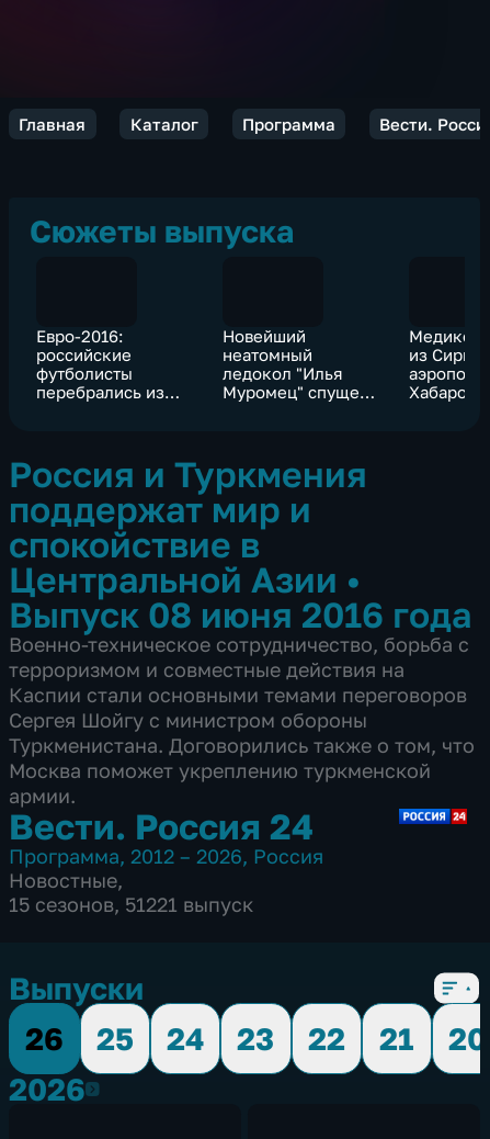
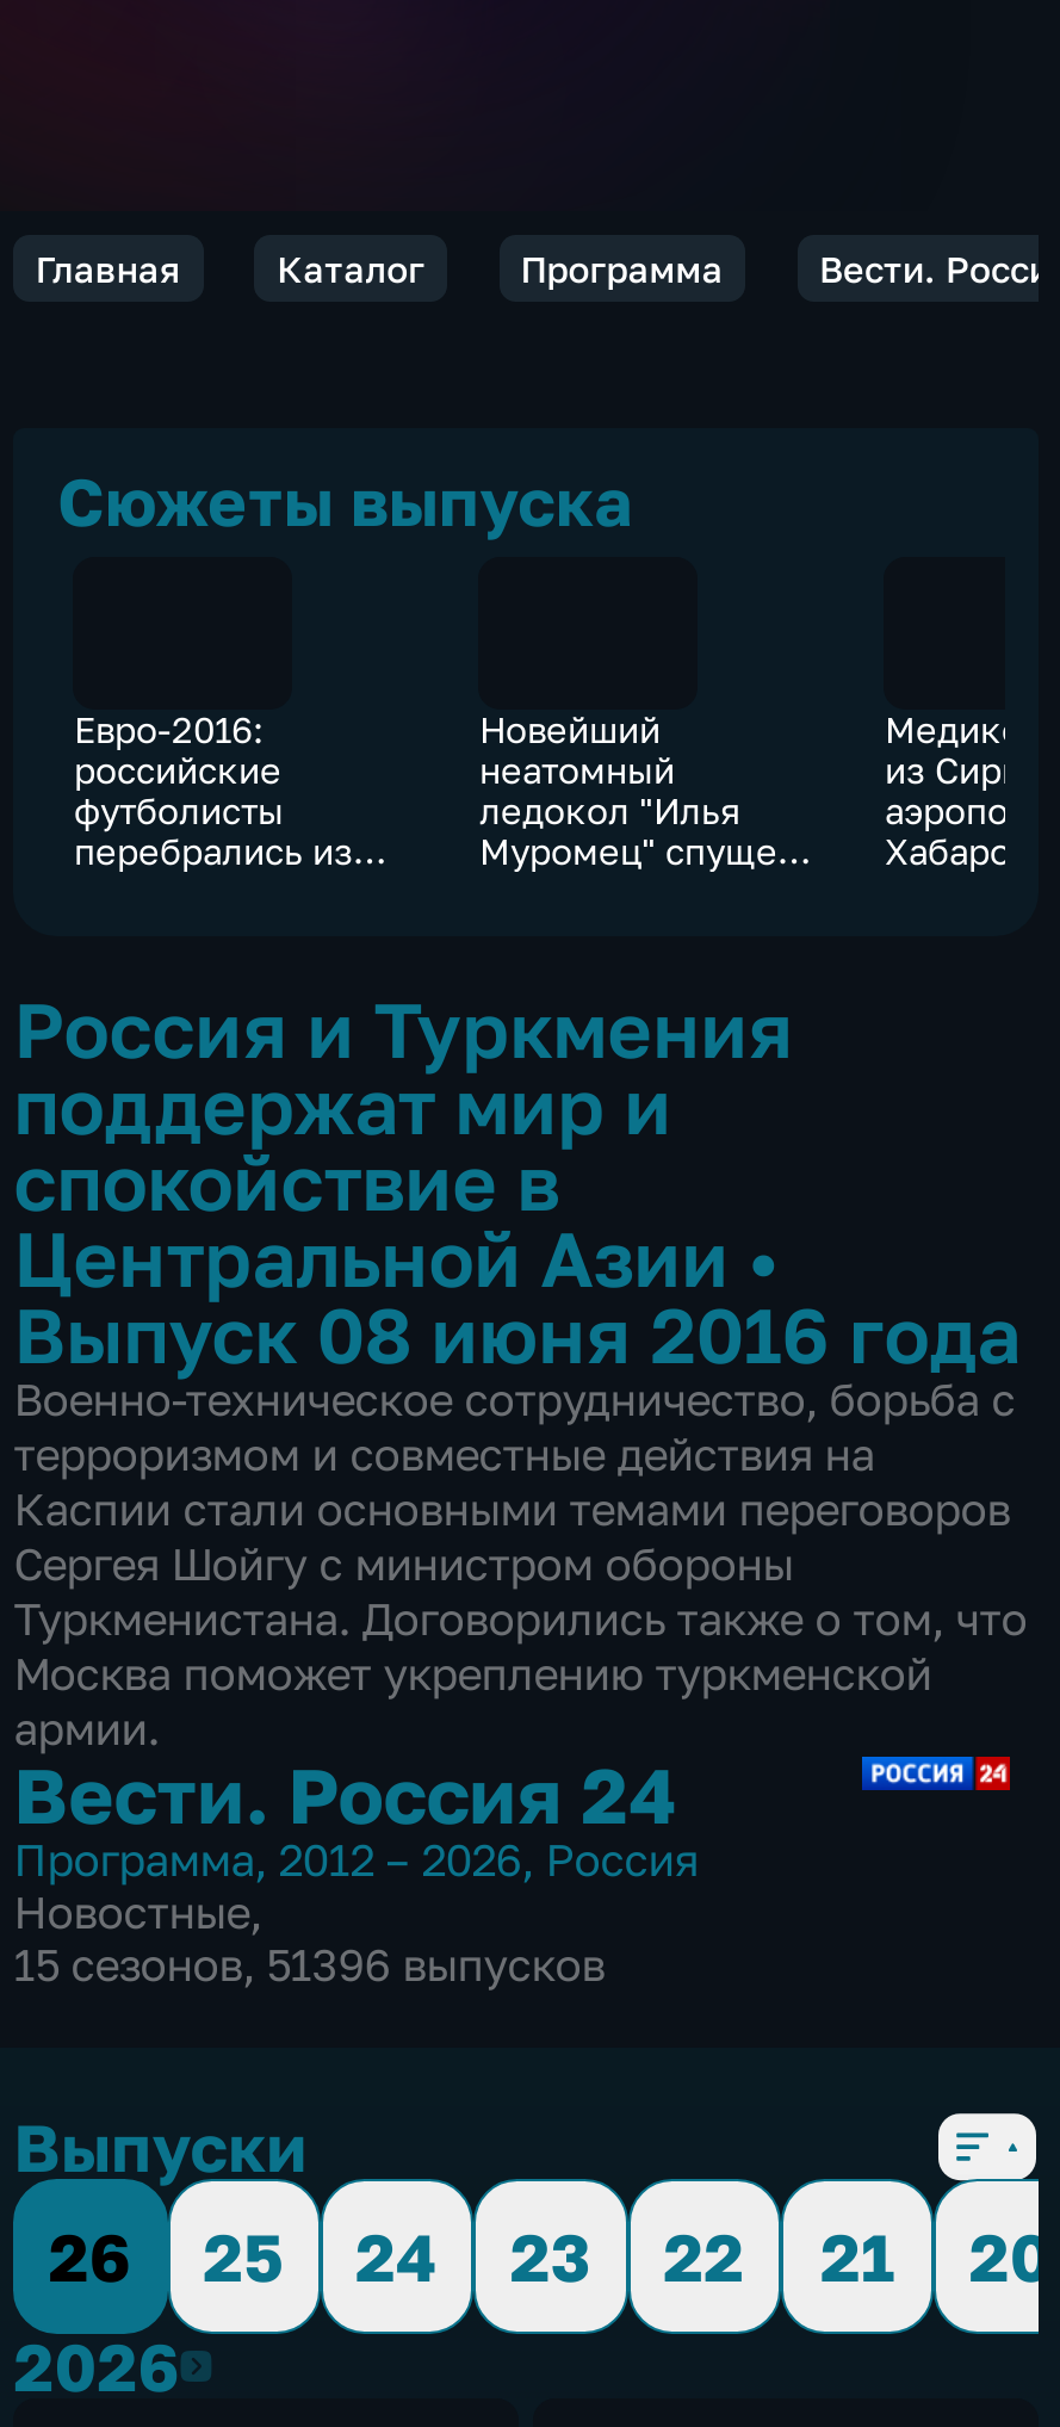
- 15 сезонов, 51221 выпуск
+ 15 сезонов, 51396 выпусков
